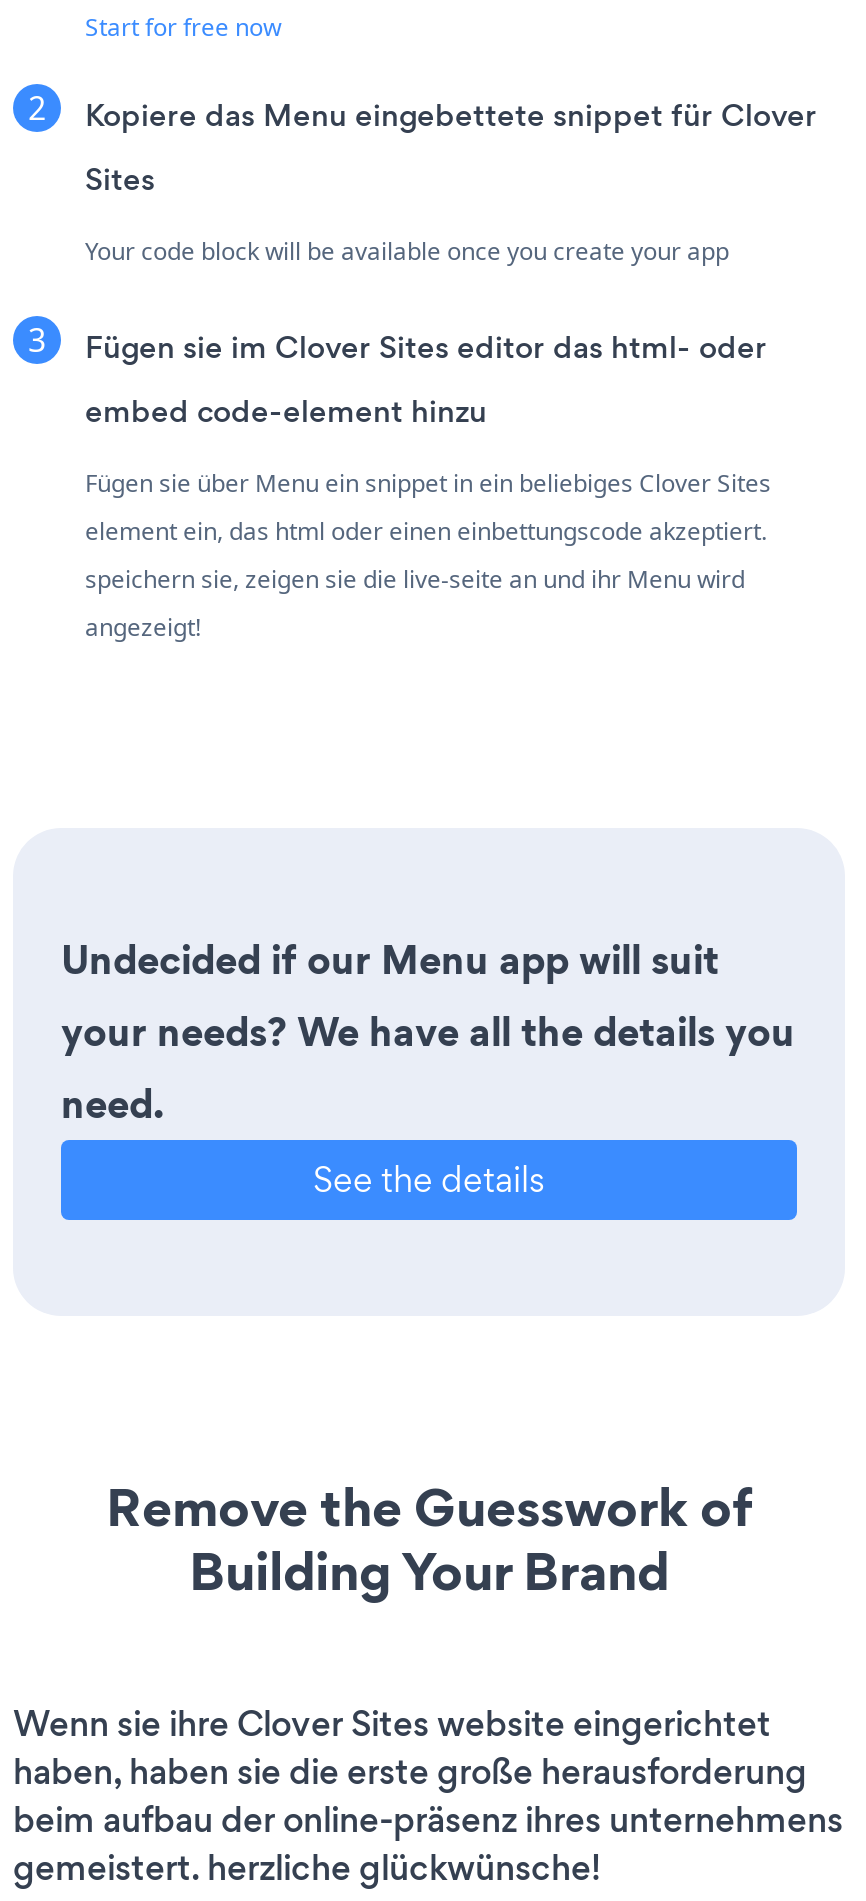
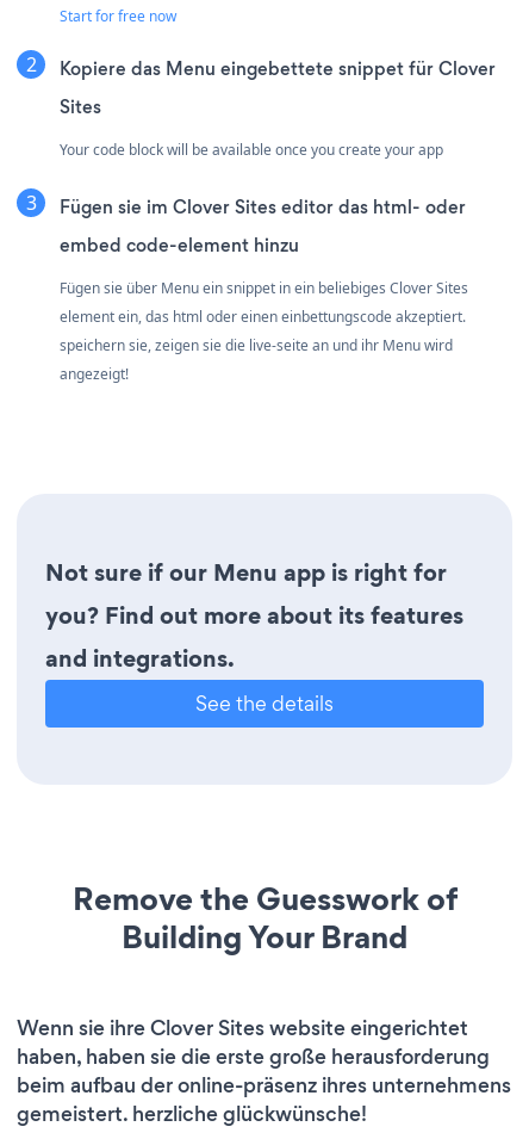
- Undecided if our Menu app will suit
- your needs? We have all the details you
- need.
+ Not sure if our Menu app is right for
+ you? Find out more about its features
+ and integrations.
